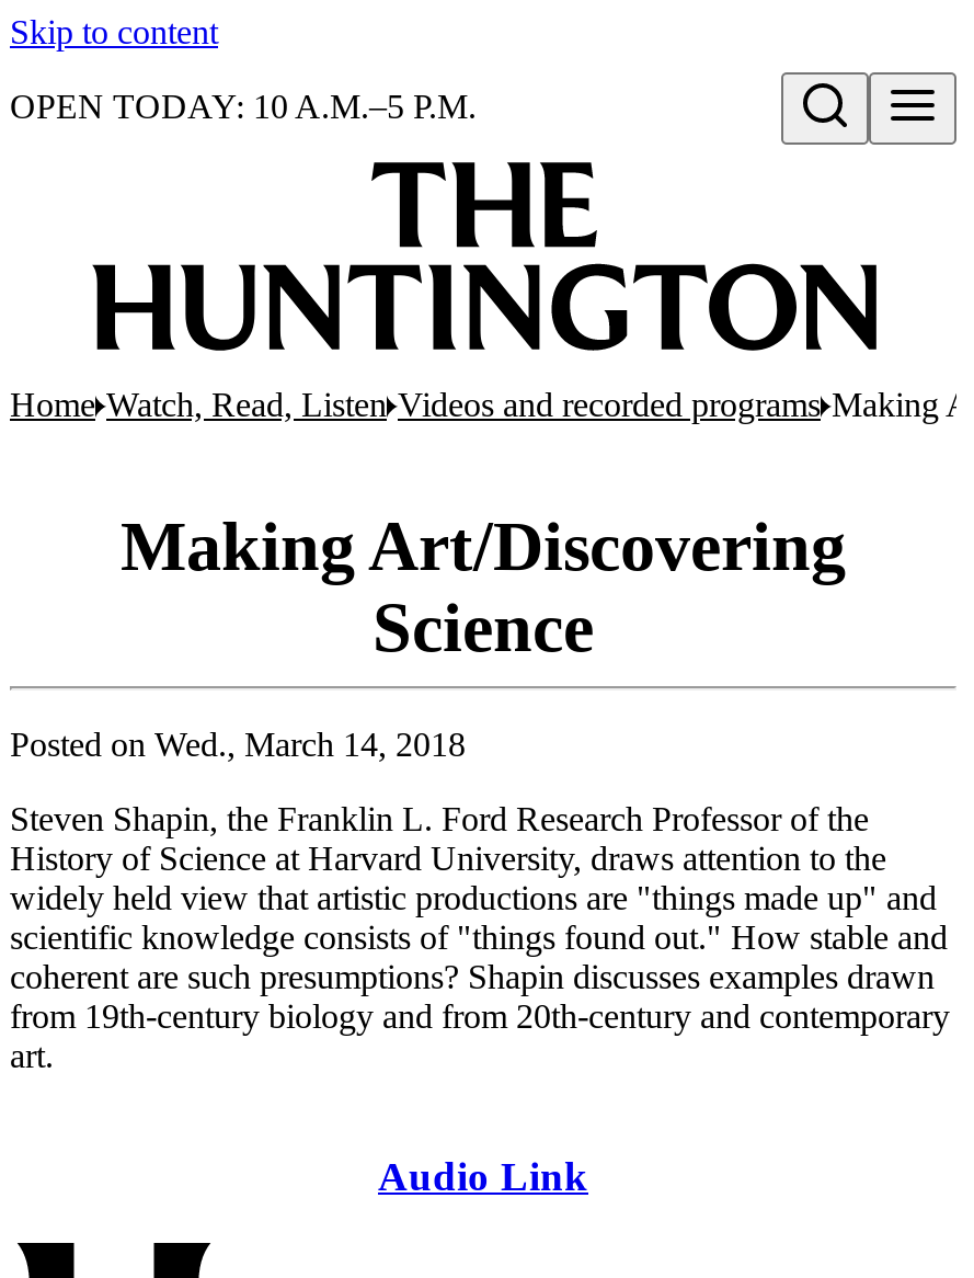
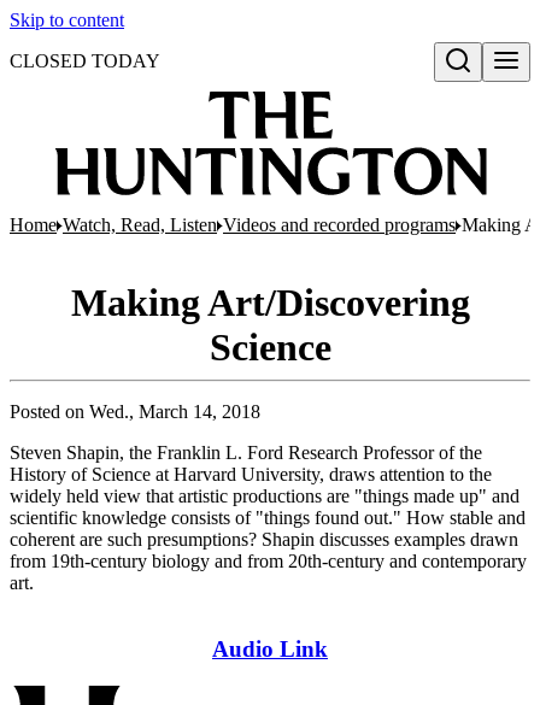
- OPEN TODAY: 10 A.M.–5 P.M.
+ CLOSED TODAY
